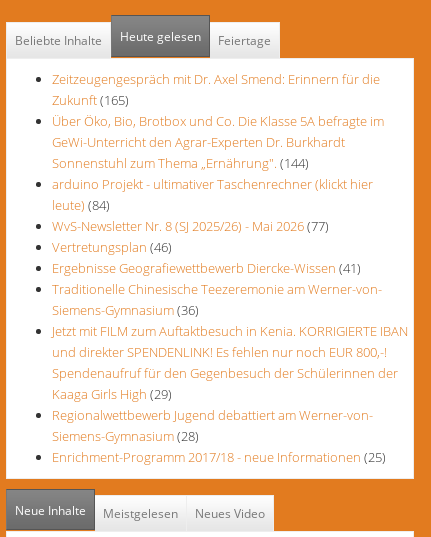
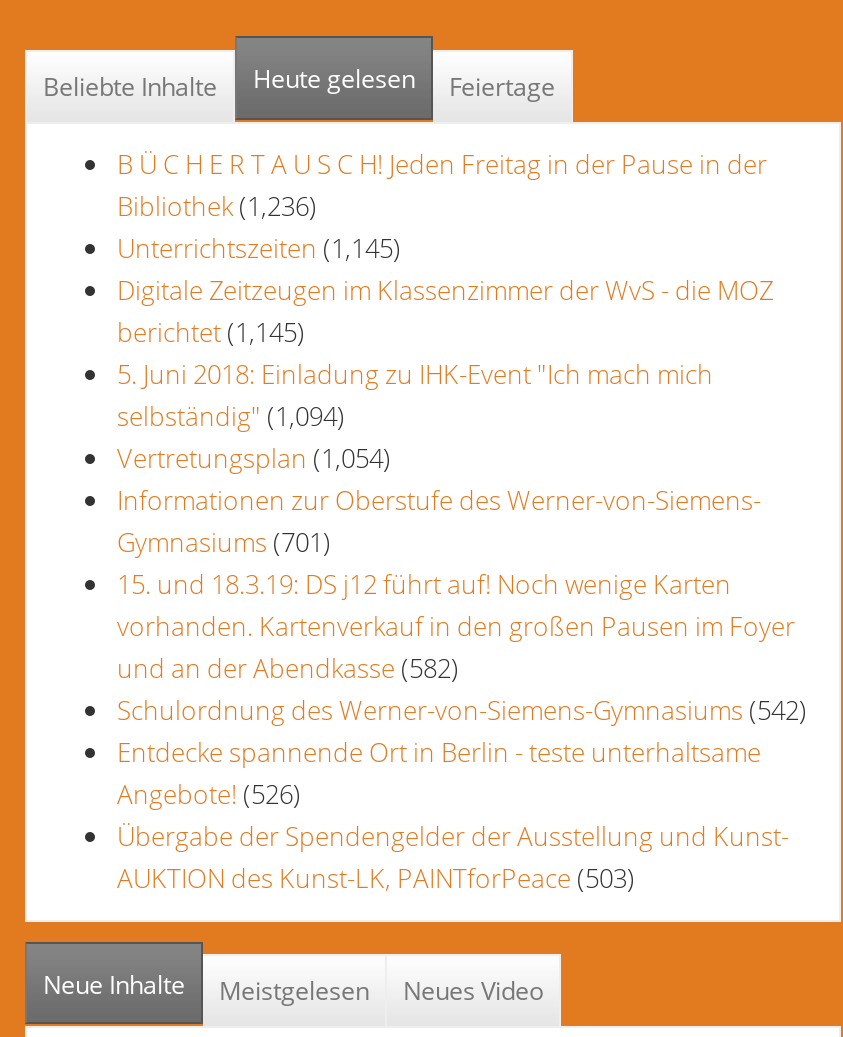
- Zeitzeugengespräch mit Dr. Axel Smend: Erinnern für die
- Zukunft (165)
- Über Öko, Bio, Brotbox und Co. Die Klasse 5A befragte im
- GeWi-Unterricht den Agrar-Experten Dr. Burkhardt
- Sonnenstuhl zum Thema „Ernährung". (144)
- arduino Projekt - ultimativer Taschenrechner (klickt hier
- leute) (84)
- WvS-Newsletter Nr. 8 (SJ 2025/26) - Mai 2026 (77)
- Vertretungsplan (46)
- Ergebnisse Geografiewettbewerb Diercke-Wissen (41)
- Traditionelle Chinesische Teezeremonie am Werner-von-
- Siemens-Gymnasium (36)
- Jetzt mit FILM zum Auftaktbesuch in Kenia. KORRIGIERTE IBAN
- und direkter SPENDENLINK! Es fehlen nur noch EUR 800,-!
- Spendenaufruf für den Gegenbesuch der Schülerinnen der
- Kaaga Girls High (29)
- Regionalwettbewerb Jugend debattiert am Werner-von-
- Siemens-Gymnasium (28)
- Enrichment-Programm 2017/18 - neue Informationen (25)
+ B Ü C H E R T A U S C H! Jeden Freitag in der Pause in der
+ Bibliothek (1,236)
+ Unterrichtszeiten (1,145)
+ Digitale Zeitzeugen im Klassenzimmer der WvS - die MOZ
+ berichtet (1,145)
+ 5. Juni 2018: Einladung zu IHK-Event "Ich mach mich
+ selbständig" (1,094)
+ Vertretungsplan (1,054)
+ Informationen zur Oberstufe des Werner-von-Siemens-
+ Gymnasiums (701)
+ 15. und 18.3.19: DS j12 führt auf! Noch wenige Karten
+ vorhanden. Kartenverkauf in den großen Pausen im Foyer
+ und an der Abendkasse (582)
+ Schulordnung des Werner-von-Siemens-Gymnasiums (542)
+ Entdecke spannende Ort in Berlin - teste unterhaltsame
+ Angebote! (526)
+ Übergabe der Spendengelder der Ausstellung und Kunst-
+ AUKTION des Kunst-LK, PAINTforPeace (503)
